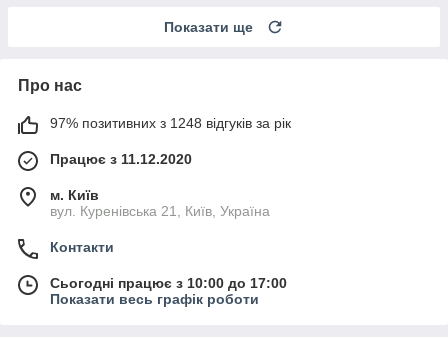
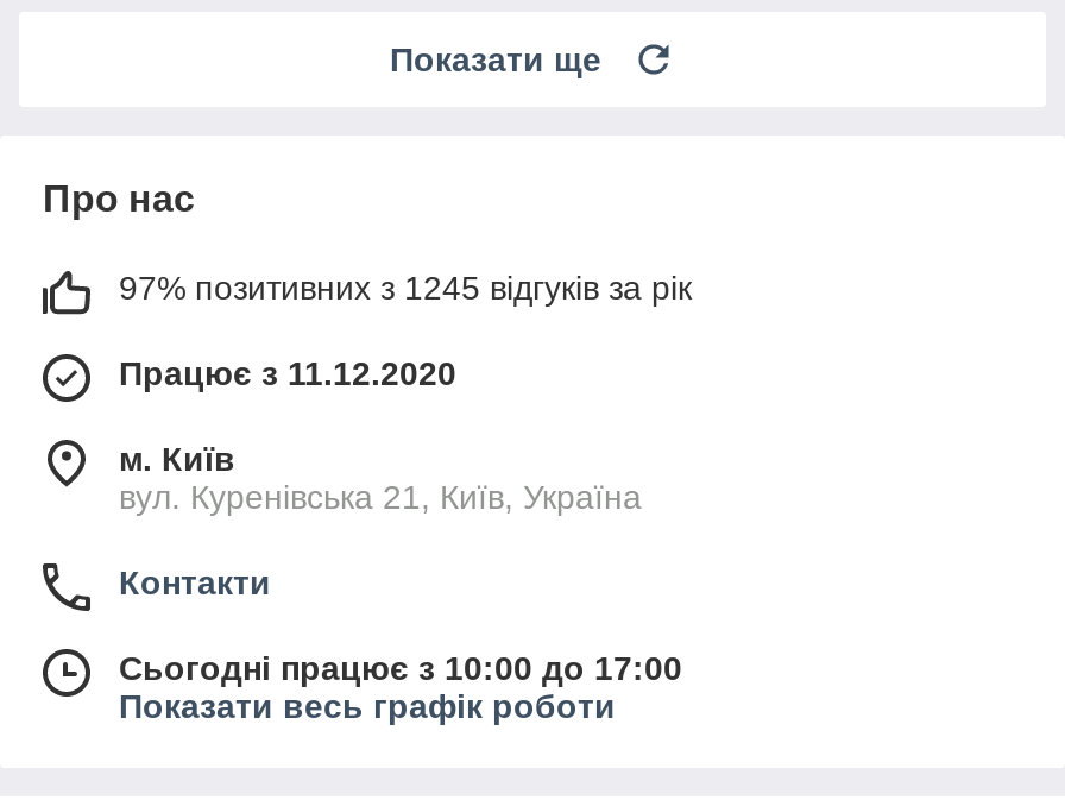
- 97% позитивних з 1248 відгуків за рік
+ 97% позитивних з 1245 відгуків за рік
